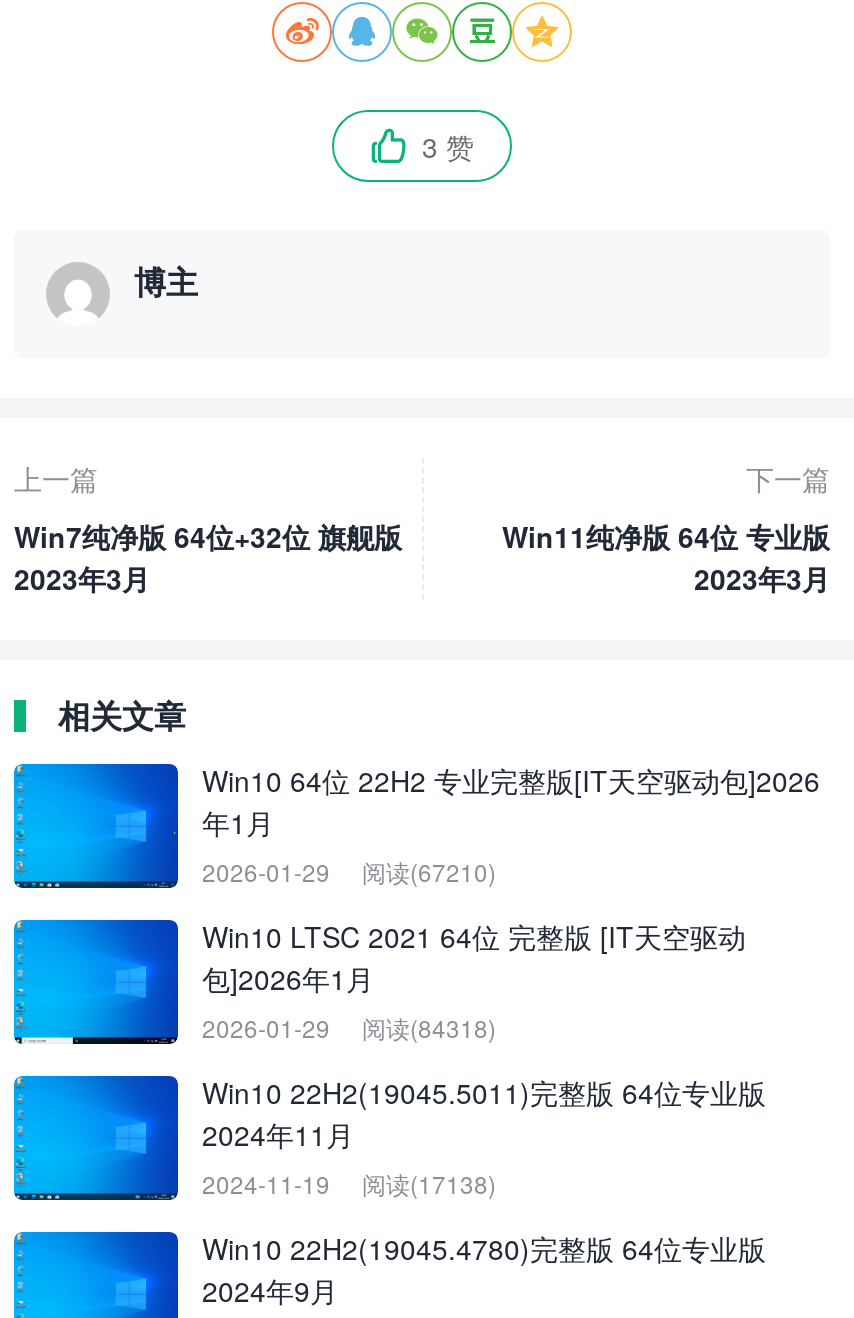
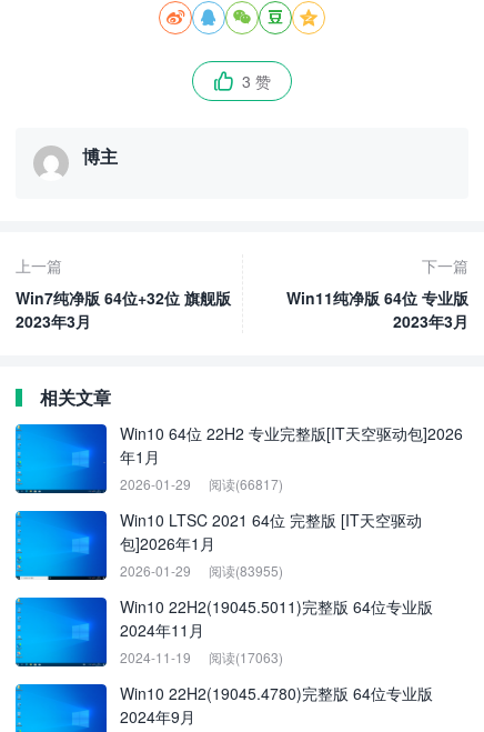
- 2026-01-29 阅读(67210)
+ 2026-01-29 阅读(66817)

- 2026-01-29 阅读(84318)
+ 2026-01-29 阅读(83955)

- 2024-11-19 阅读(17138)
+ 2024-11-19 阅读(17063)
